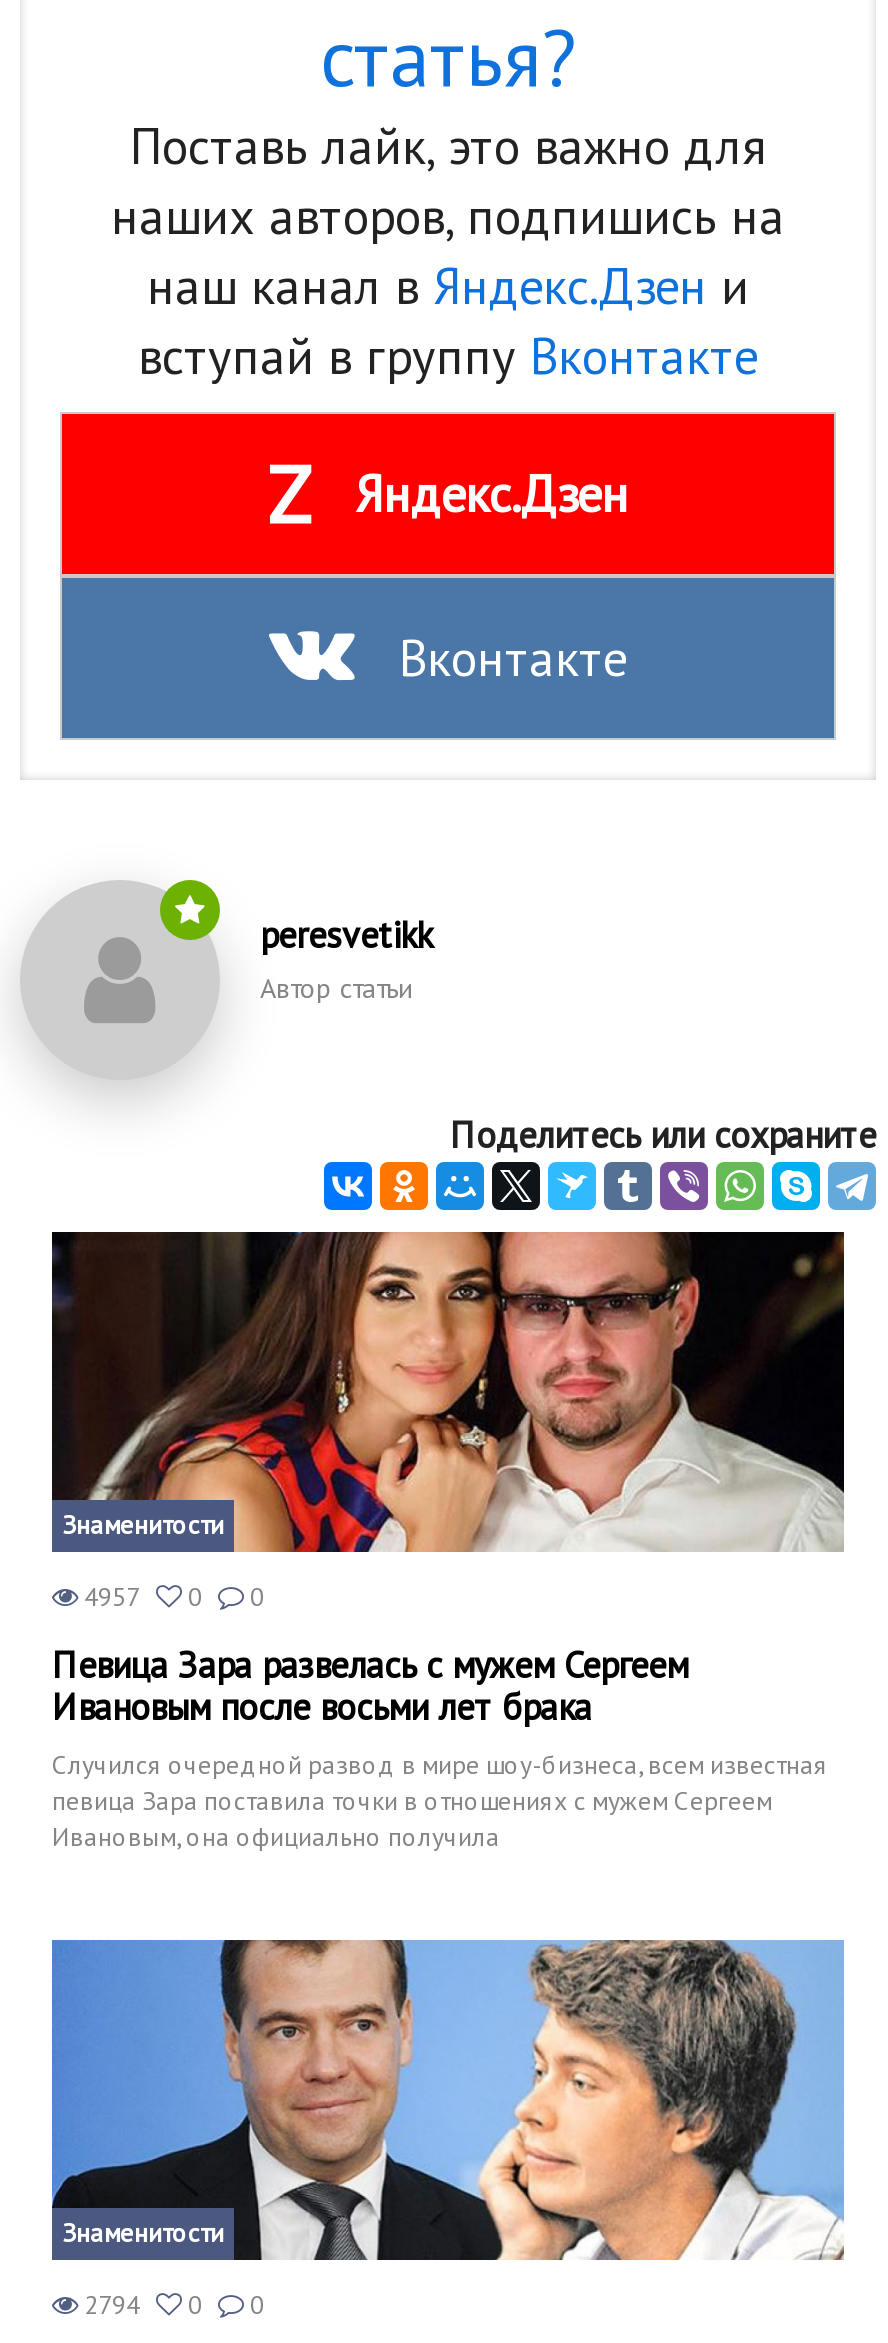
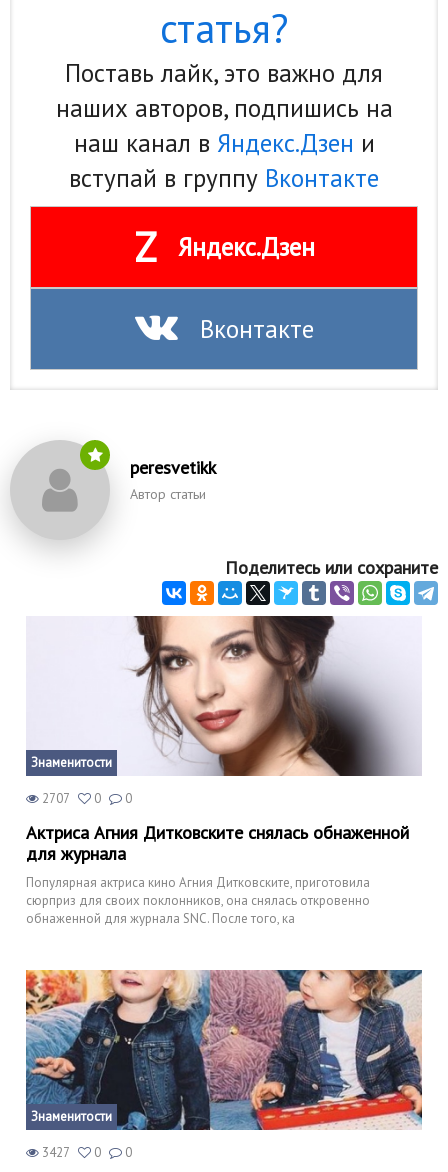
- [image]
- 4957 0 0
+ [image]
+ 2707 0 0

- Певица Зара развелась с мужем Сергеем
- Ивановым после восьми лет брака
- Случился очередной развод в мире шоу-бизнеса, всем известная
- певица Зара поставила точки в отношениях с мужем Сергеем
- Ивановым, она официально получила
+ Актриса Агния Дитковските снялась обнаженной
+ для журнала
+ Популярная актриса кино Агния Дитковските, приготовила
+ сюрприз для своих поклонников, она снялась откровенно
+ обнаженной для журнала SNC. После того, ка

- [image]
- 2794 0 0
+ [image]
+ 3427 0 0
